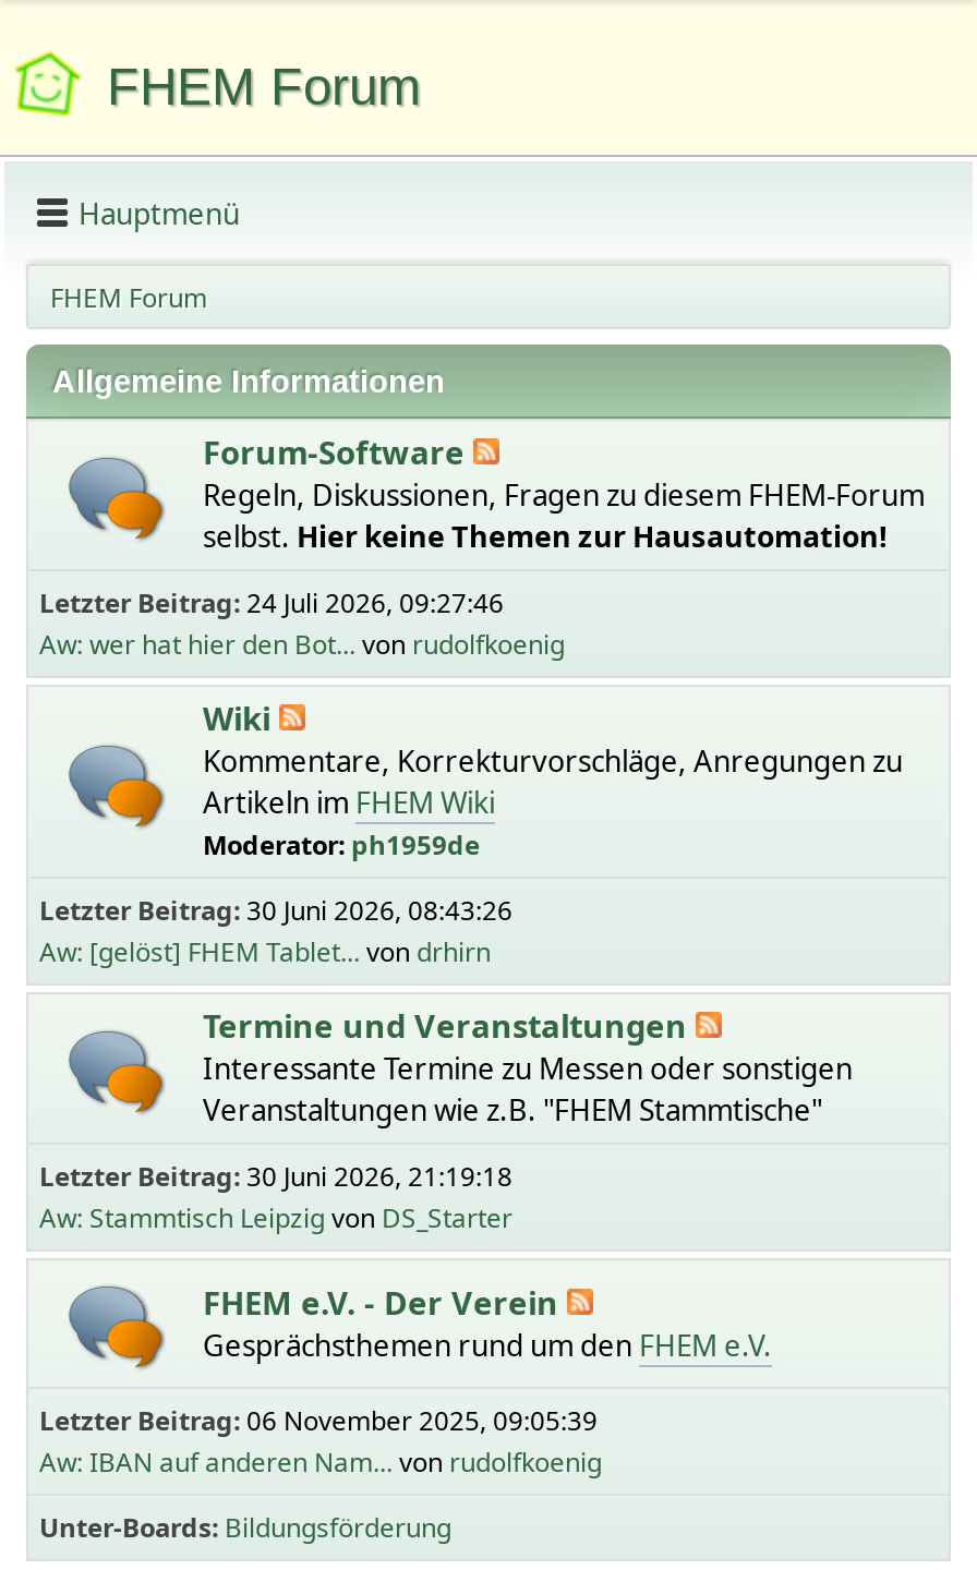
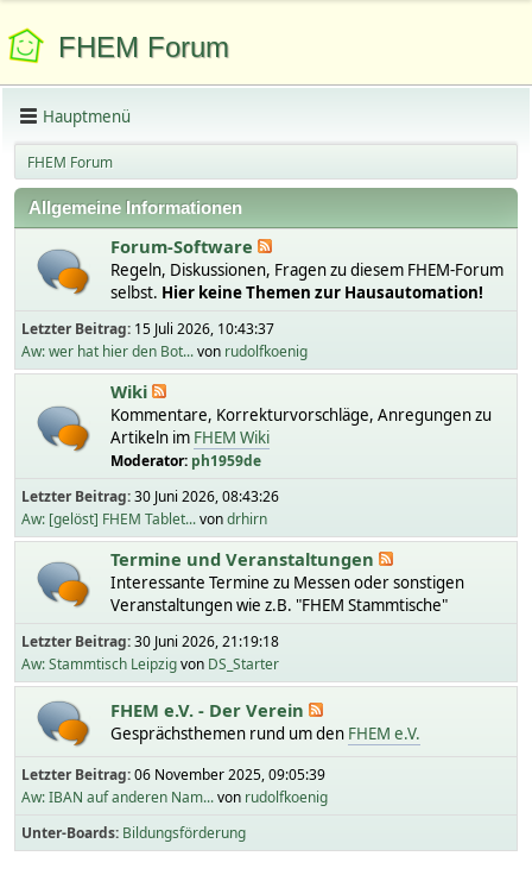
- Letzter Beitrag: 24 Juli 2026, 09:27:46
+ Letzter Beitrag: 15 Juli 2026, 10:43:37
